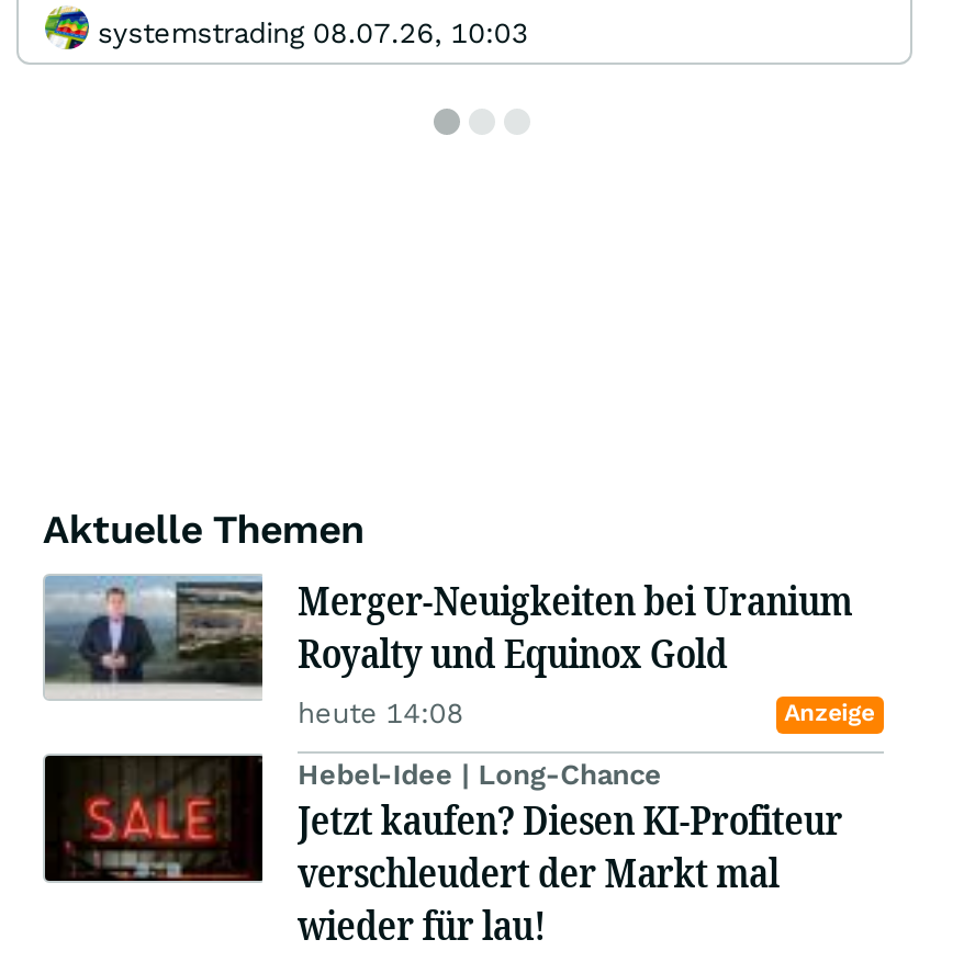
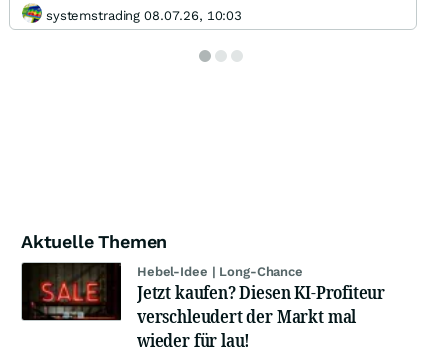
- [image]
- Merger-Neuigkeiten bei Uranium
- Royalty und Equinox Gold
- heute 14:08
- Anzeige
